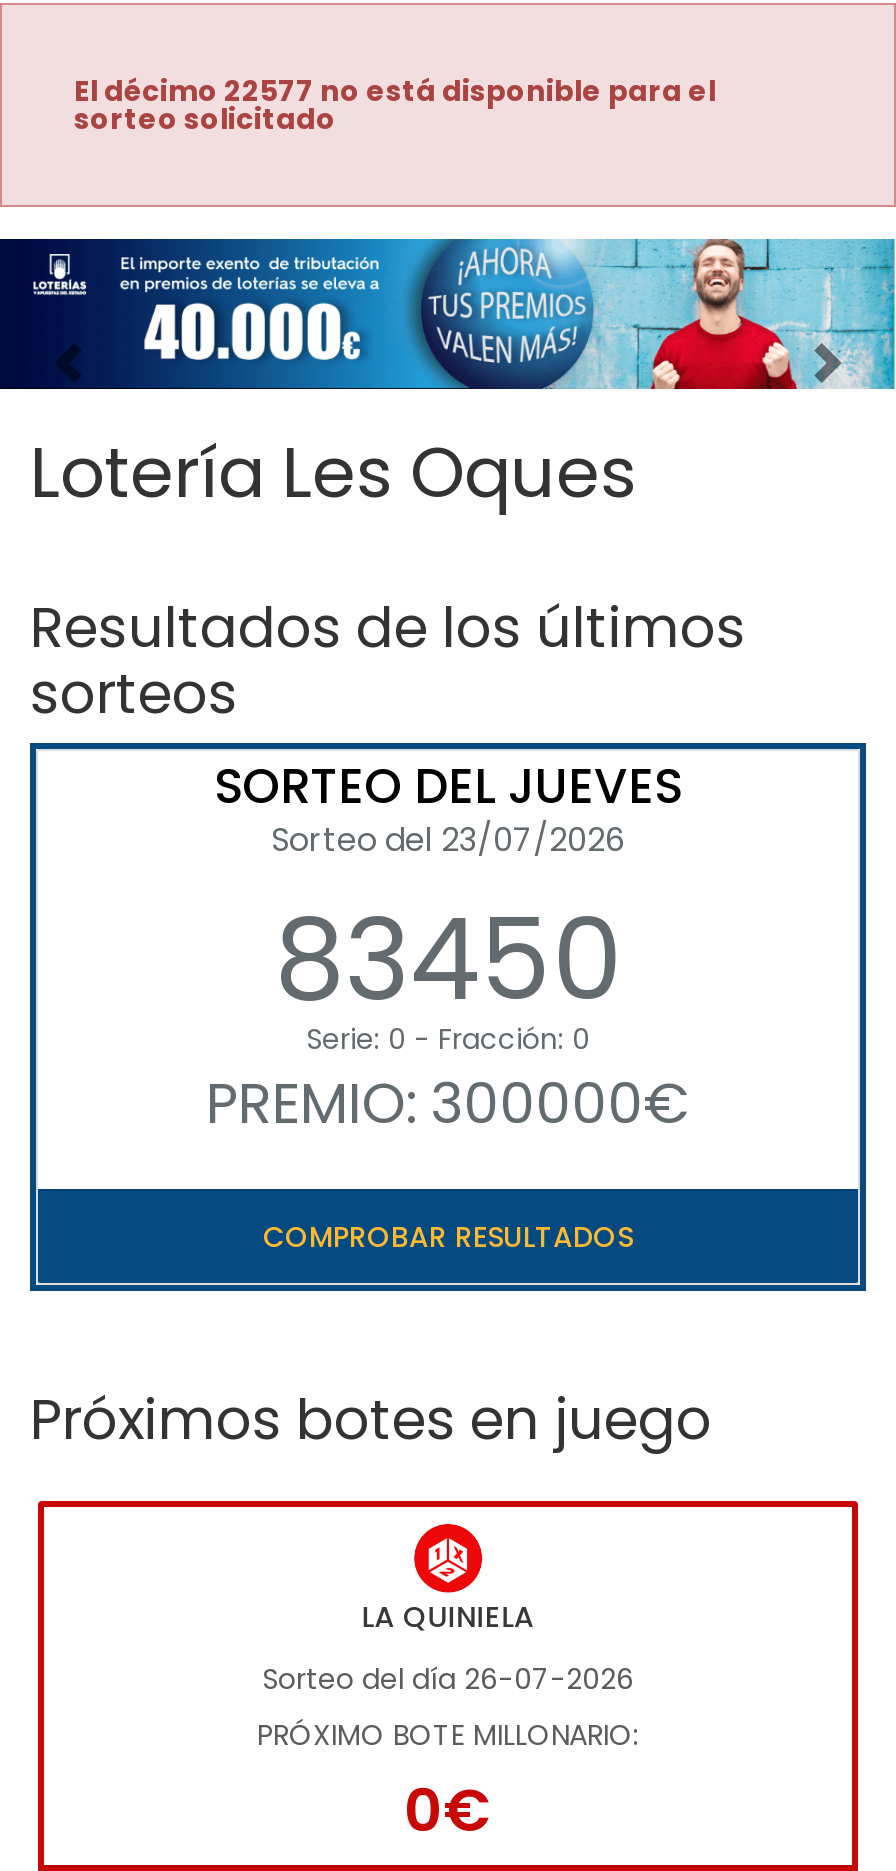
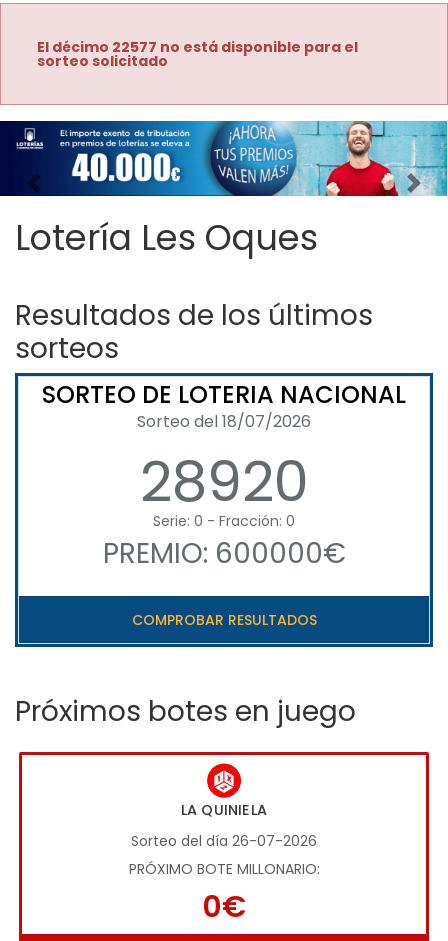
- SORTEO DEL JUEVES
- Sorteo del 23/07/2026
- 83450
+ SORTEO DE LOTERIA NACIONAL
+ Sorteo del 18/07/2026
+ 28920

- PREMIO: 300000€
+ PREMIO: 600000€
